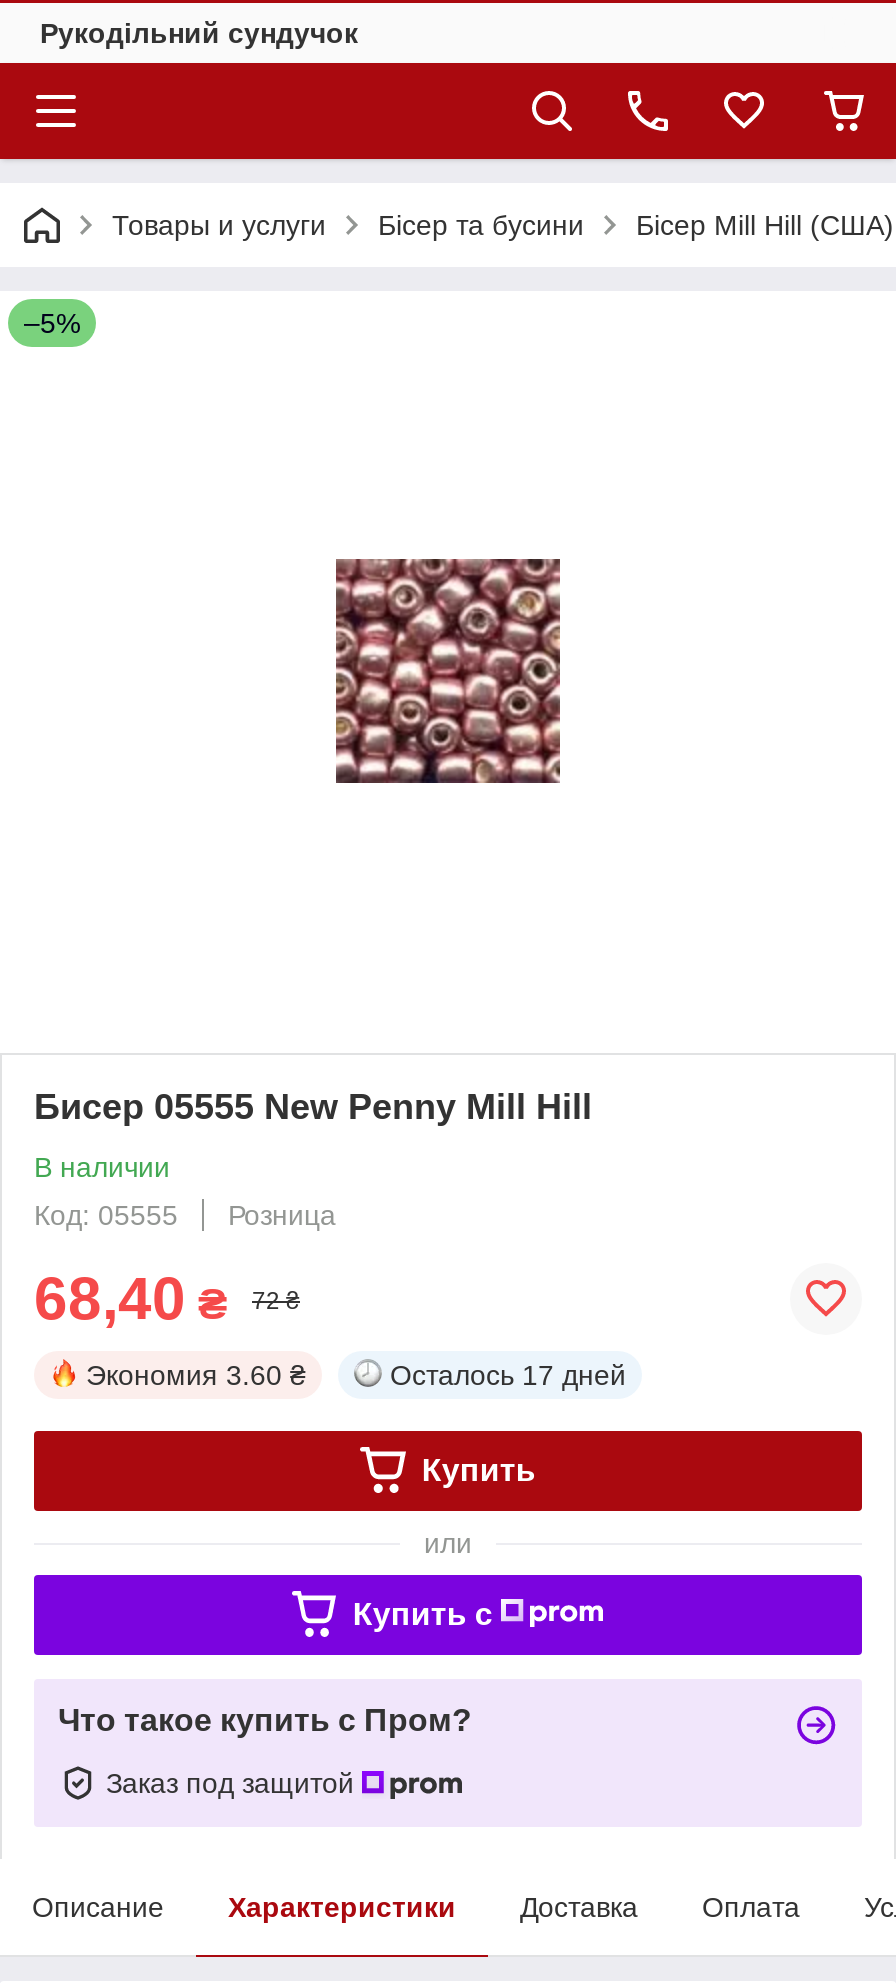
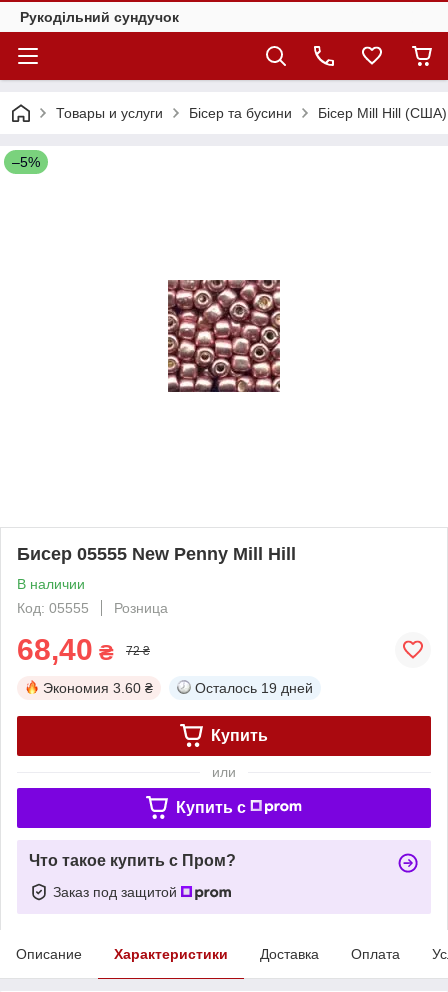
- Осталось 17 дней
+ Осталось 19 дней
